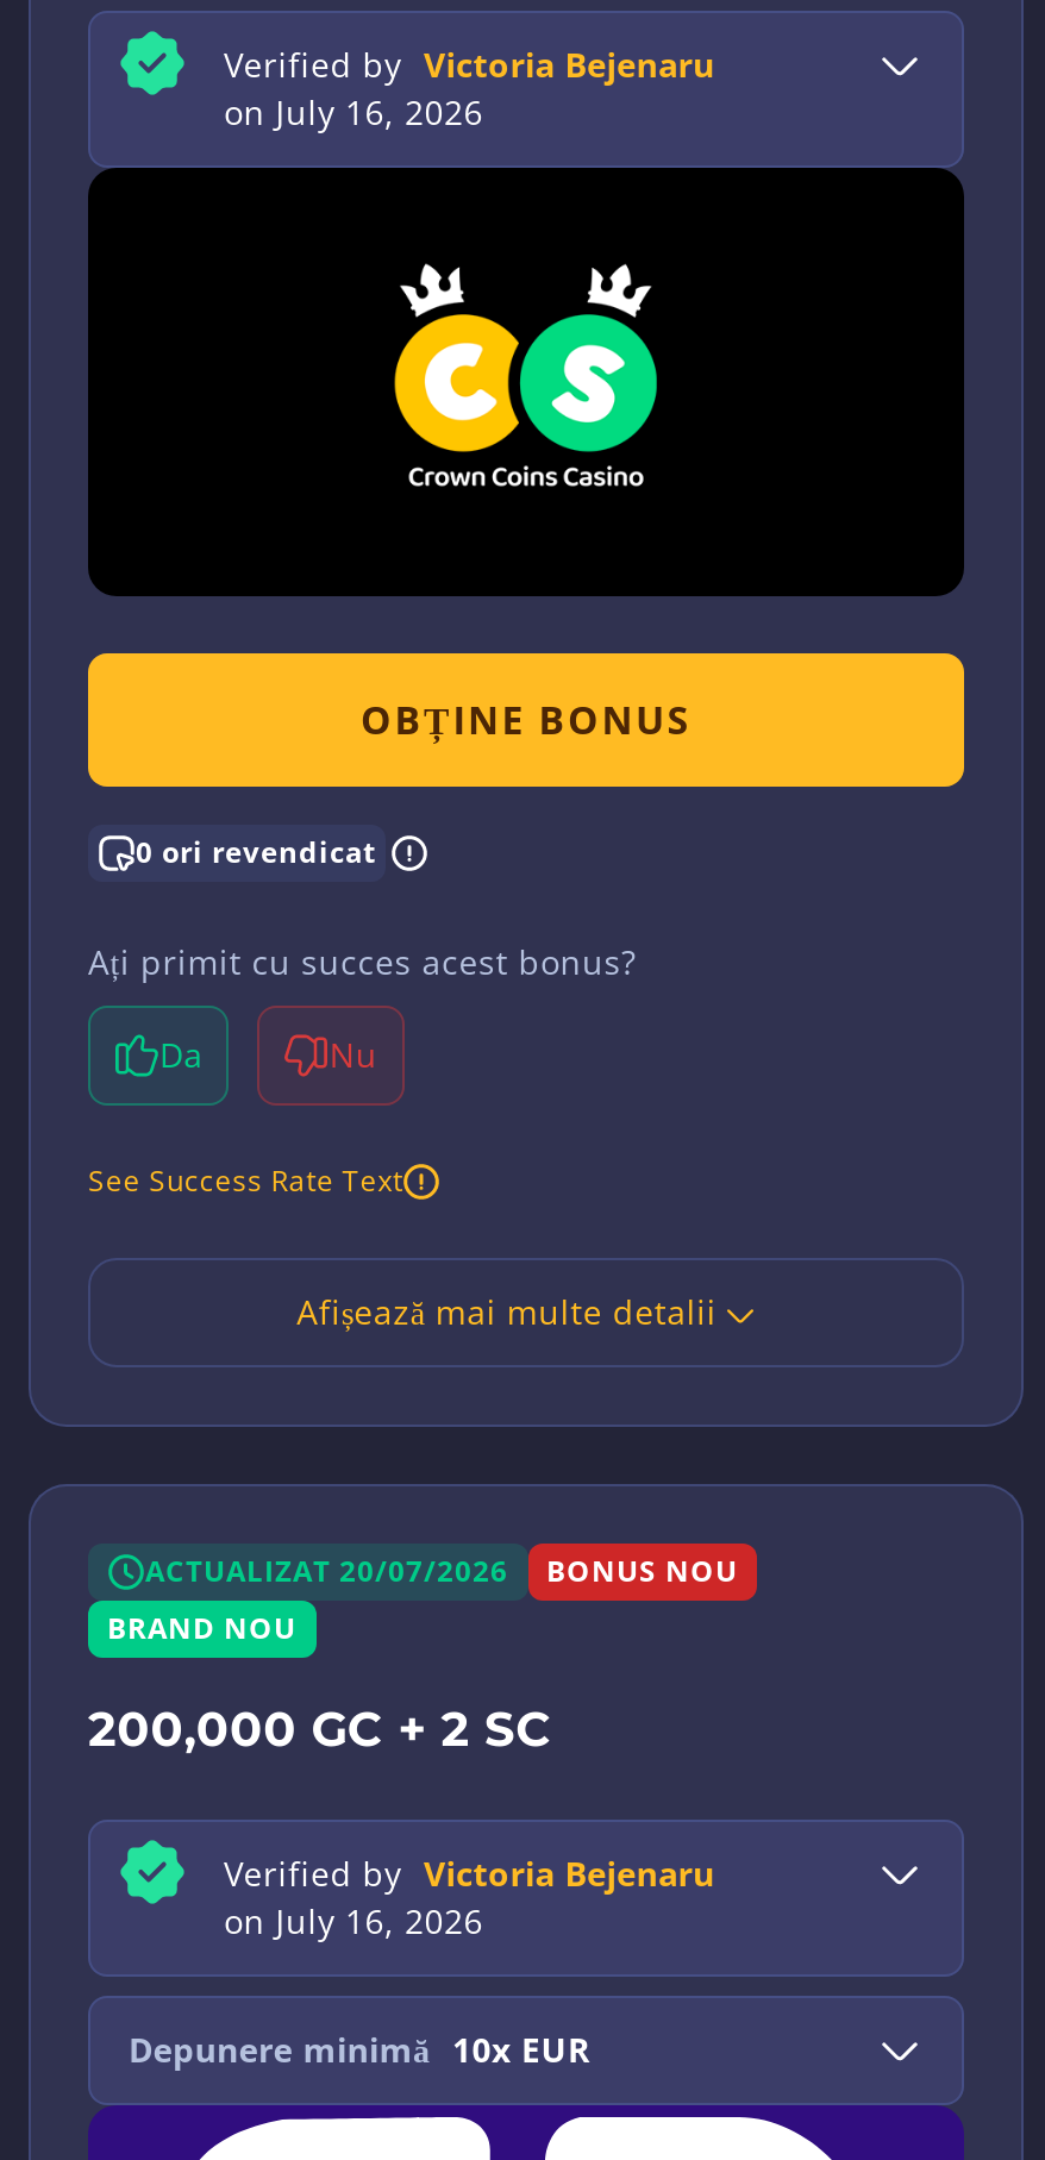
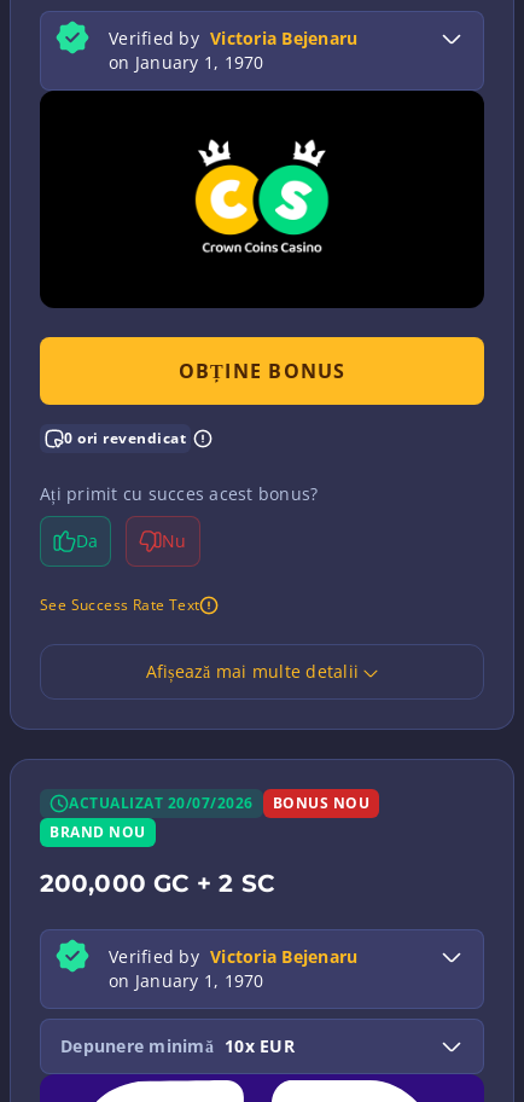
- on July 16, 2026
+ on January 1, 1970

- on July 16, 2026
+ on January 1, 1970
